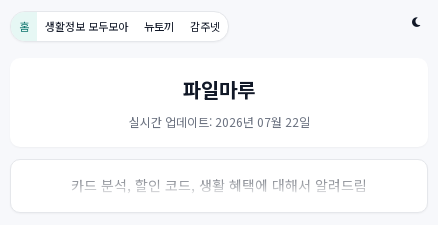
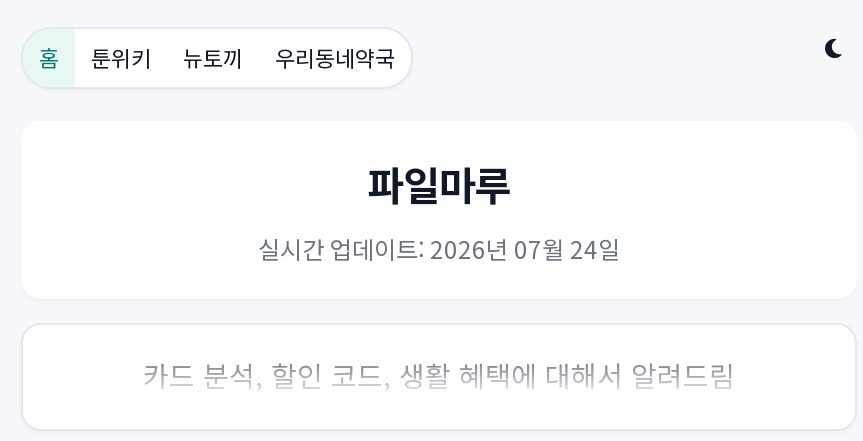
- 생활정보 모두모아
+ 툰위키

- 감주넷
+ 우리동네약국

- 실시간 업데이트: 2026년 07월 22일
+ 실시간 업데이트: 2026년 07월 24일
